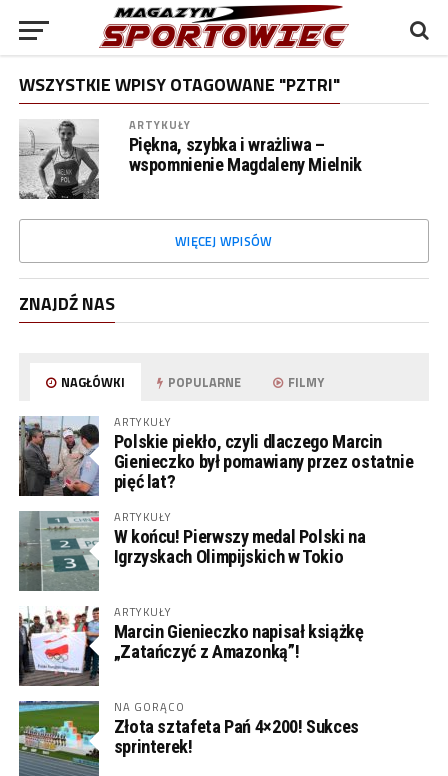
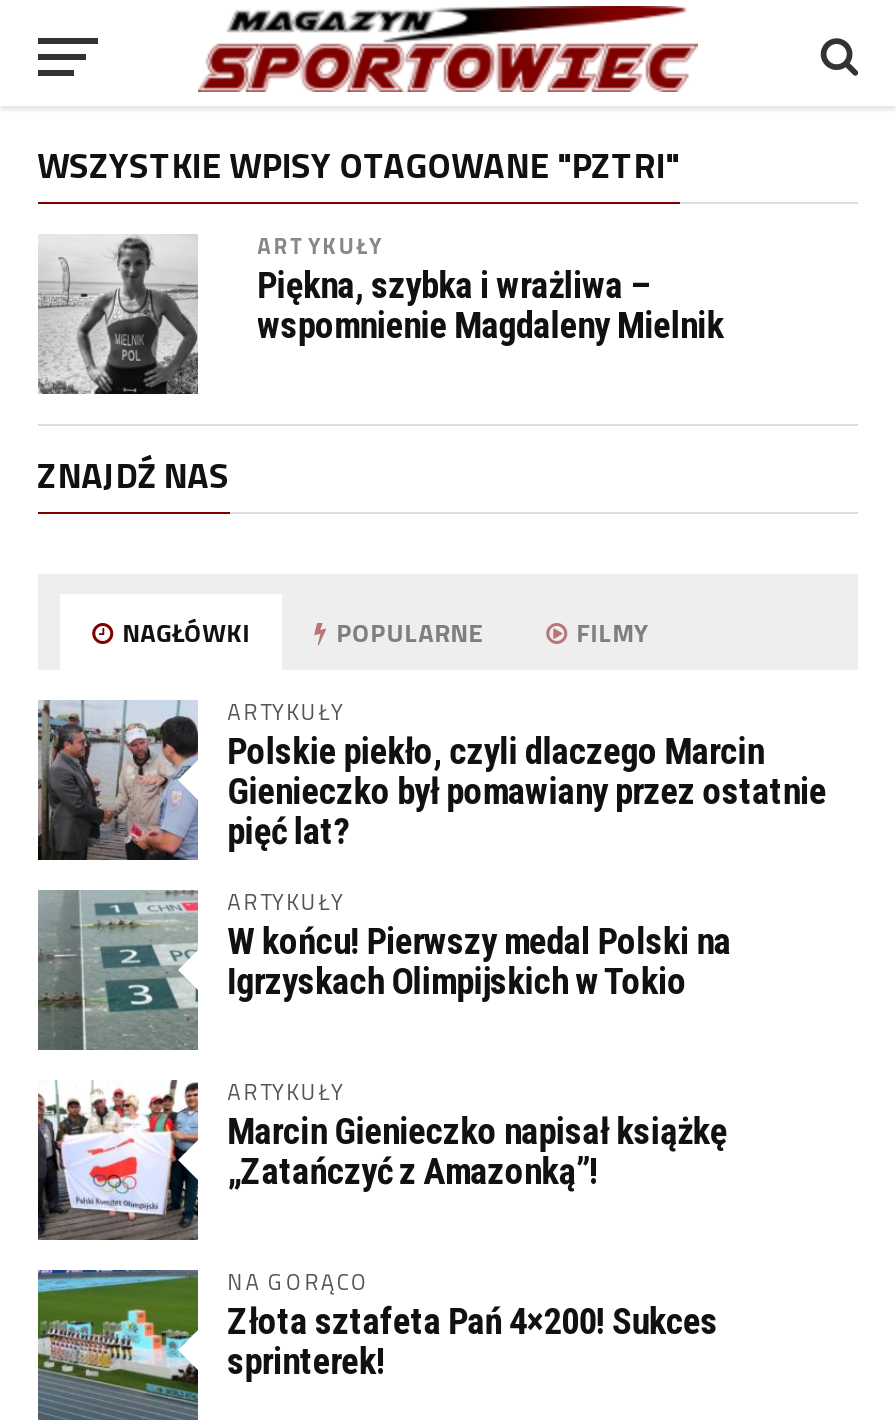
- WIĘCEJ WPISÓW
